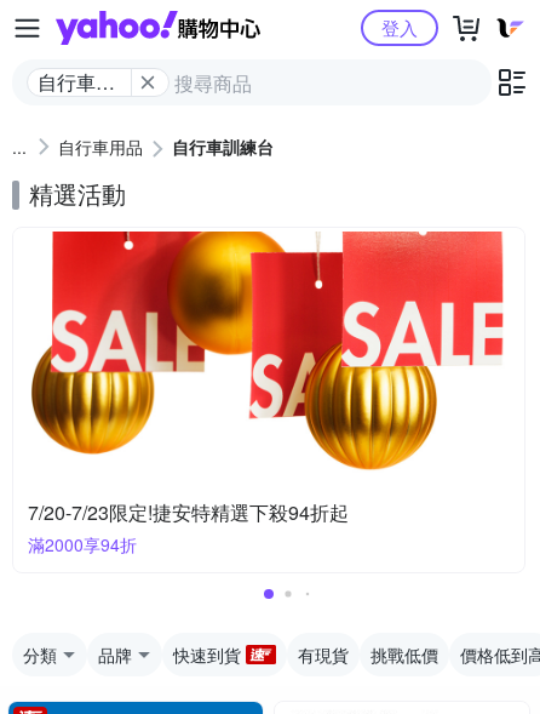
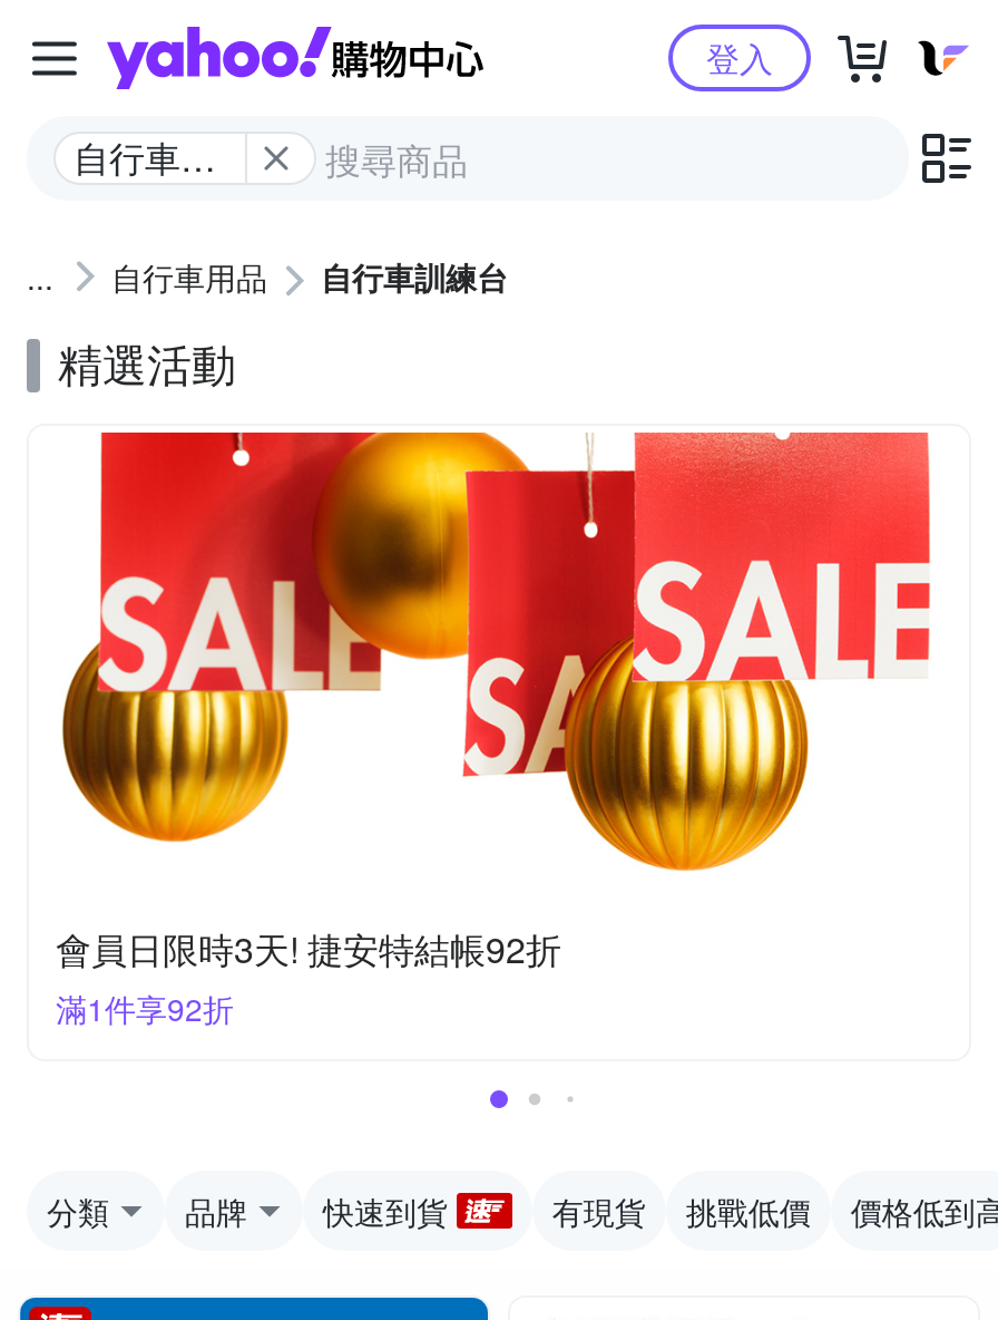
- 7/20-7/23限定!捷安特精選下殺94折起
- 滿2000享94折
+ 會員日限時3天! 捷安特結帳92折
+ 滿1件享92折
